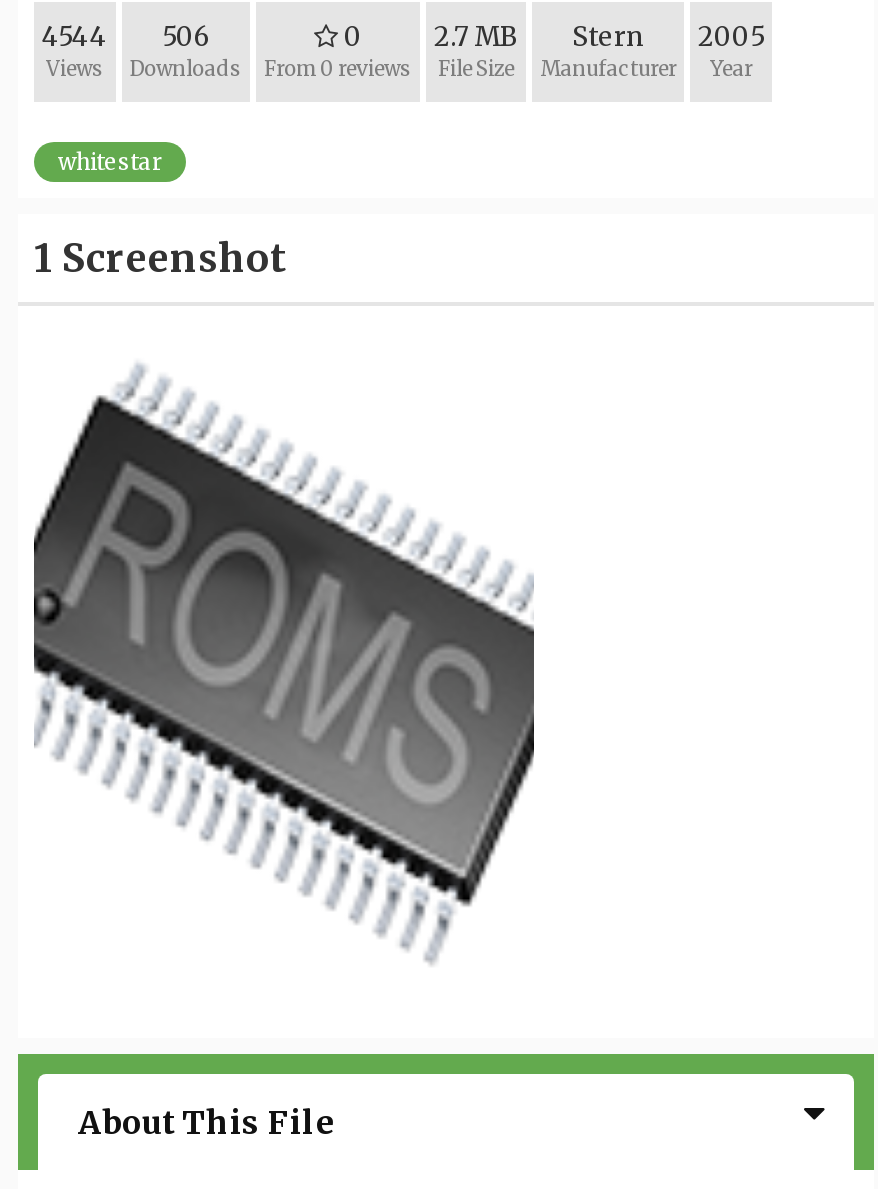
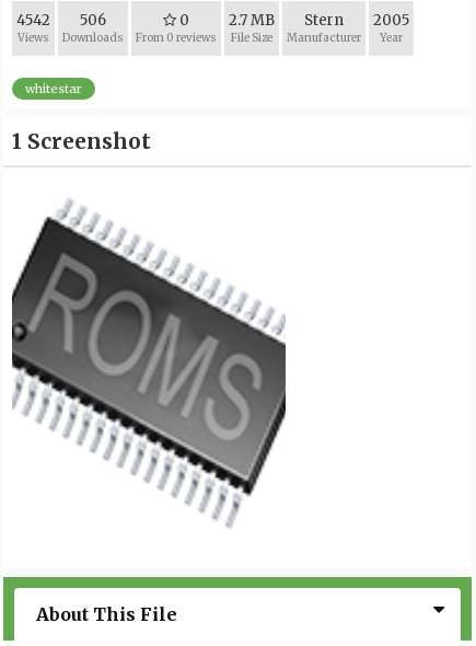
- 4544 506
+ 4542 506
